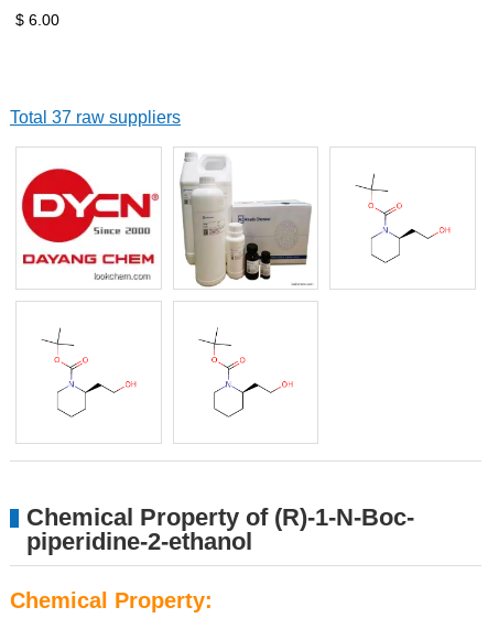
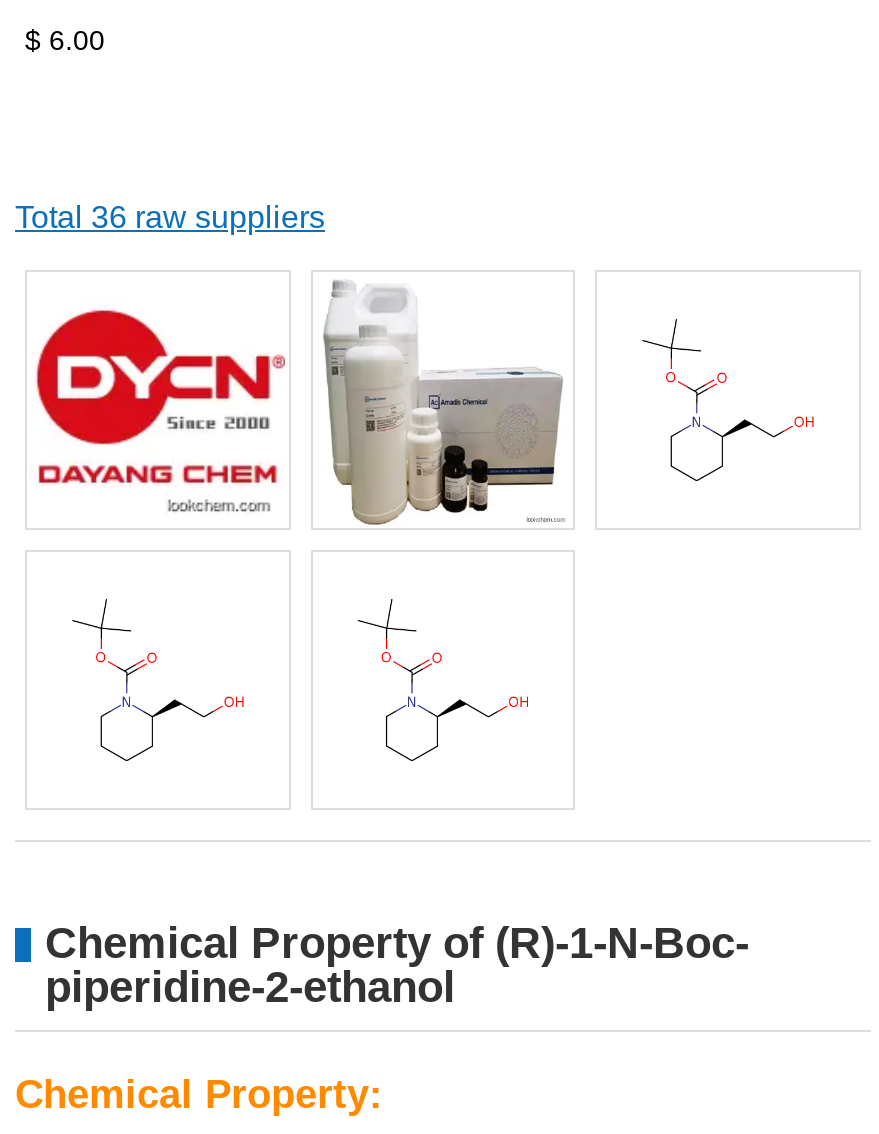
- Total 37 raw suppliers
+ Total 36 raw suppliers
